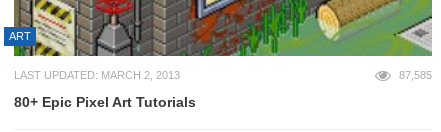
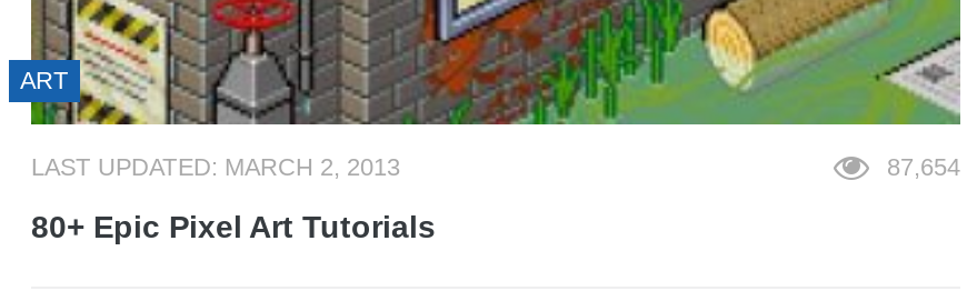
- 87,585
+ 87,654
